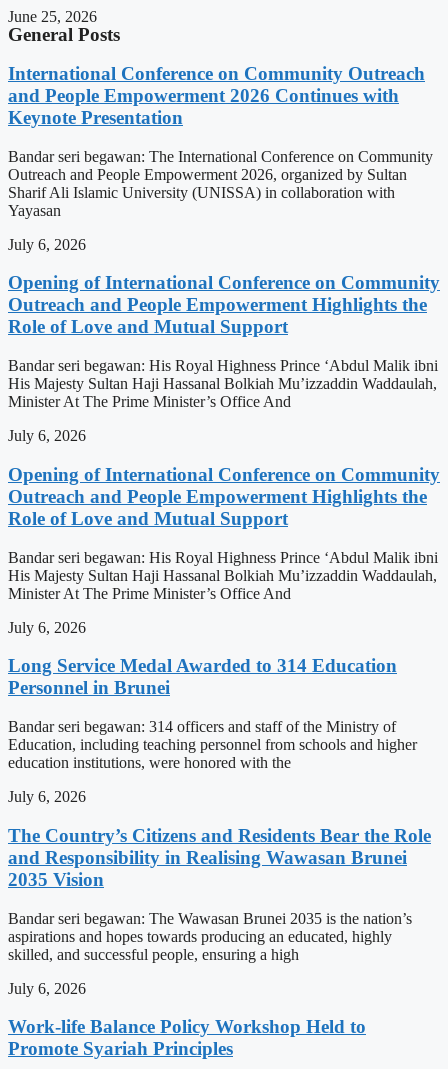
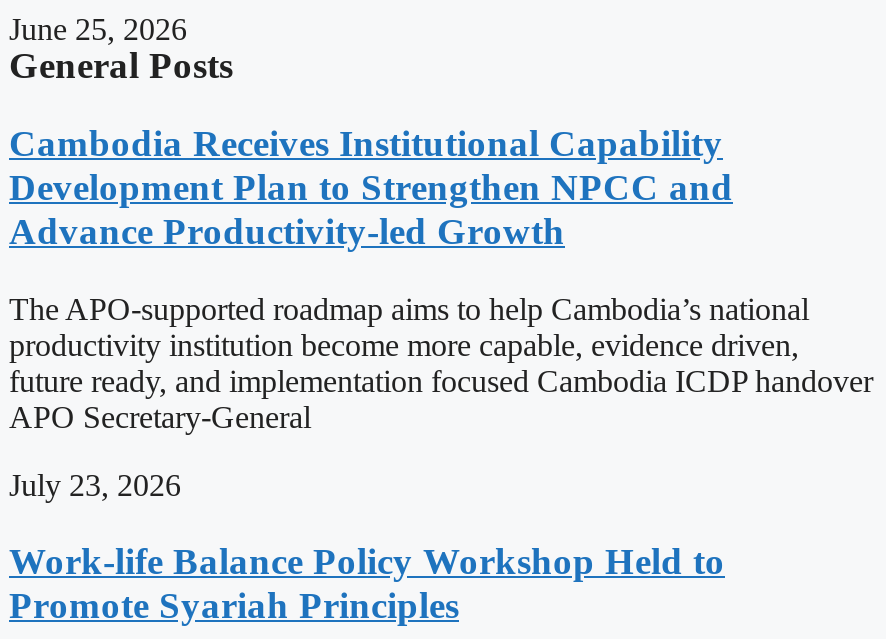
- International Conference on Community Outreach
- and People Empowerment 2026 Continues with
- Keynote Presentation
- Bandar seri begawan: The International Conference on Community
- Outreach and People Empowerment 2026, organized by Sultan
- Sharif Ali Islamic University (UNISSA) in collaboration with
- Yayasan
- July 6, 2026
- Opening of International Conference on Community
- Outreach and People Empowerment Highlights the
- Role of Love and Mutual Support
- Bandar seri begawan: His Royal Highness Prince ‘Abdul Malik ibni
- His Majesty Sultan Haji Hassanal Bolkiah Mu’izzaddin Waddaulah,
- Minister At The Prime Minister’s Office And
- July 6, 2026
- Opening of International Conference on Community
- Outreach and People Empowerment Highlights the
- Role of Love and Mutual Support
- Bandar seri begawan: His Royal Highness Prince ‘Abdul Malik ibni
- His Majesty Sultan Haji Hassanal Bolkiah Mu’izzaddin Waddaulah,
- Minister At The Prime Minister’s Office And
- July 6, 2026
- Long Service Medal Awarded to 314 Education
- Personnel in Brunei
- Bandar seri begawan: 314 officers and staff of the Ministry of
- Education, including teaching personnel from schools and higher
- education institutions, were honored with the
- July 6, 2026
- The Country’s Citizens and Residents Bear the Role
- and Responsibility in Realising Wawasan Brunei
- 2035 Vision
- Bandar seri begawan: The Wawasan Brunei 2035 is the nation’s
- aspirations and hopes towards producing an educated, highly
- skilled, and successful people, ensuring a high
- July 6, 2026
+ Cambodia Receives Institutional Capability
+ Development Plan to Strengthen NPCC and
+ Advance Productivity-led Growth
+ The APO-supported roadmap aims to help Cambodia’s national
+ productivity institution become more capable, evidence driven,
+ future ready, and implementation focused Cambodia ICDP handover
+ APO Secretary-General
+ July 23, 2026
